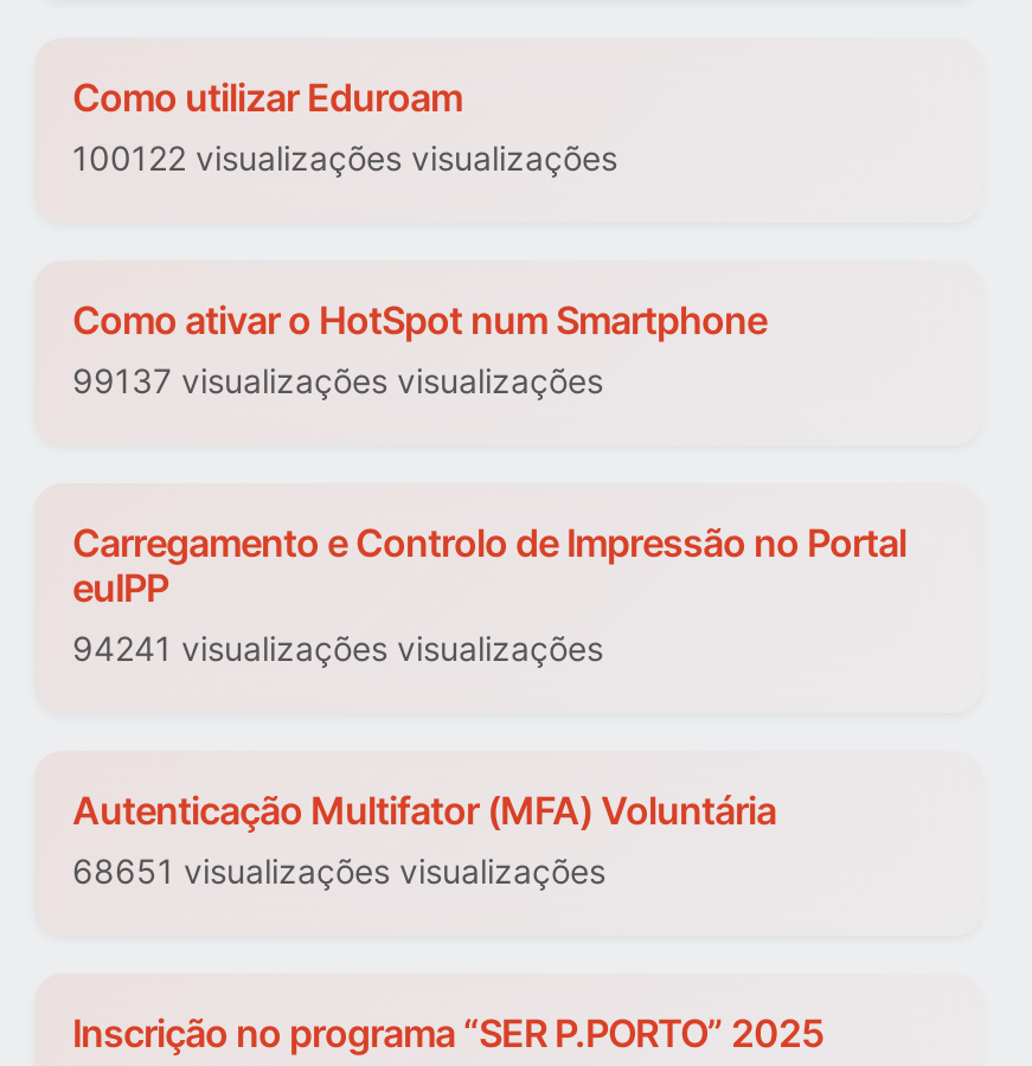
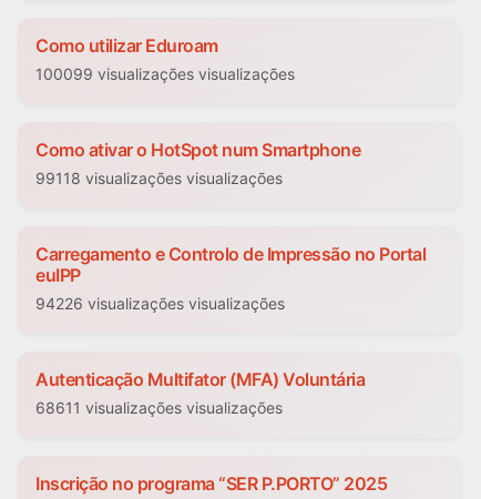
- 100122 visualizações visualizações
+ 100099 visualizações visualizações

- 99137 visualizações visualizações
+ 99118 visualizações visualizações

- 94241 visualizações visualizações
+ 94226 visualizações visualizações

- 68651 visualizações visualizações
+ 68611 visualizações visualizações
